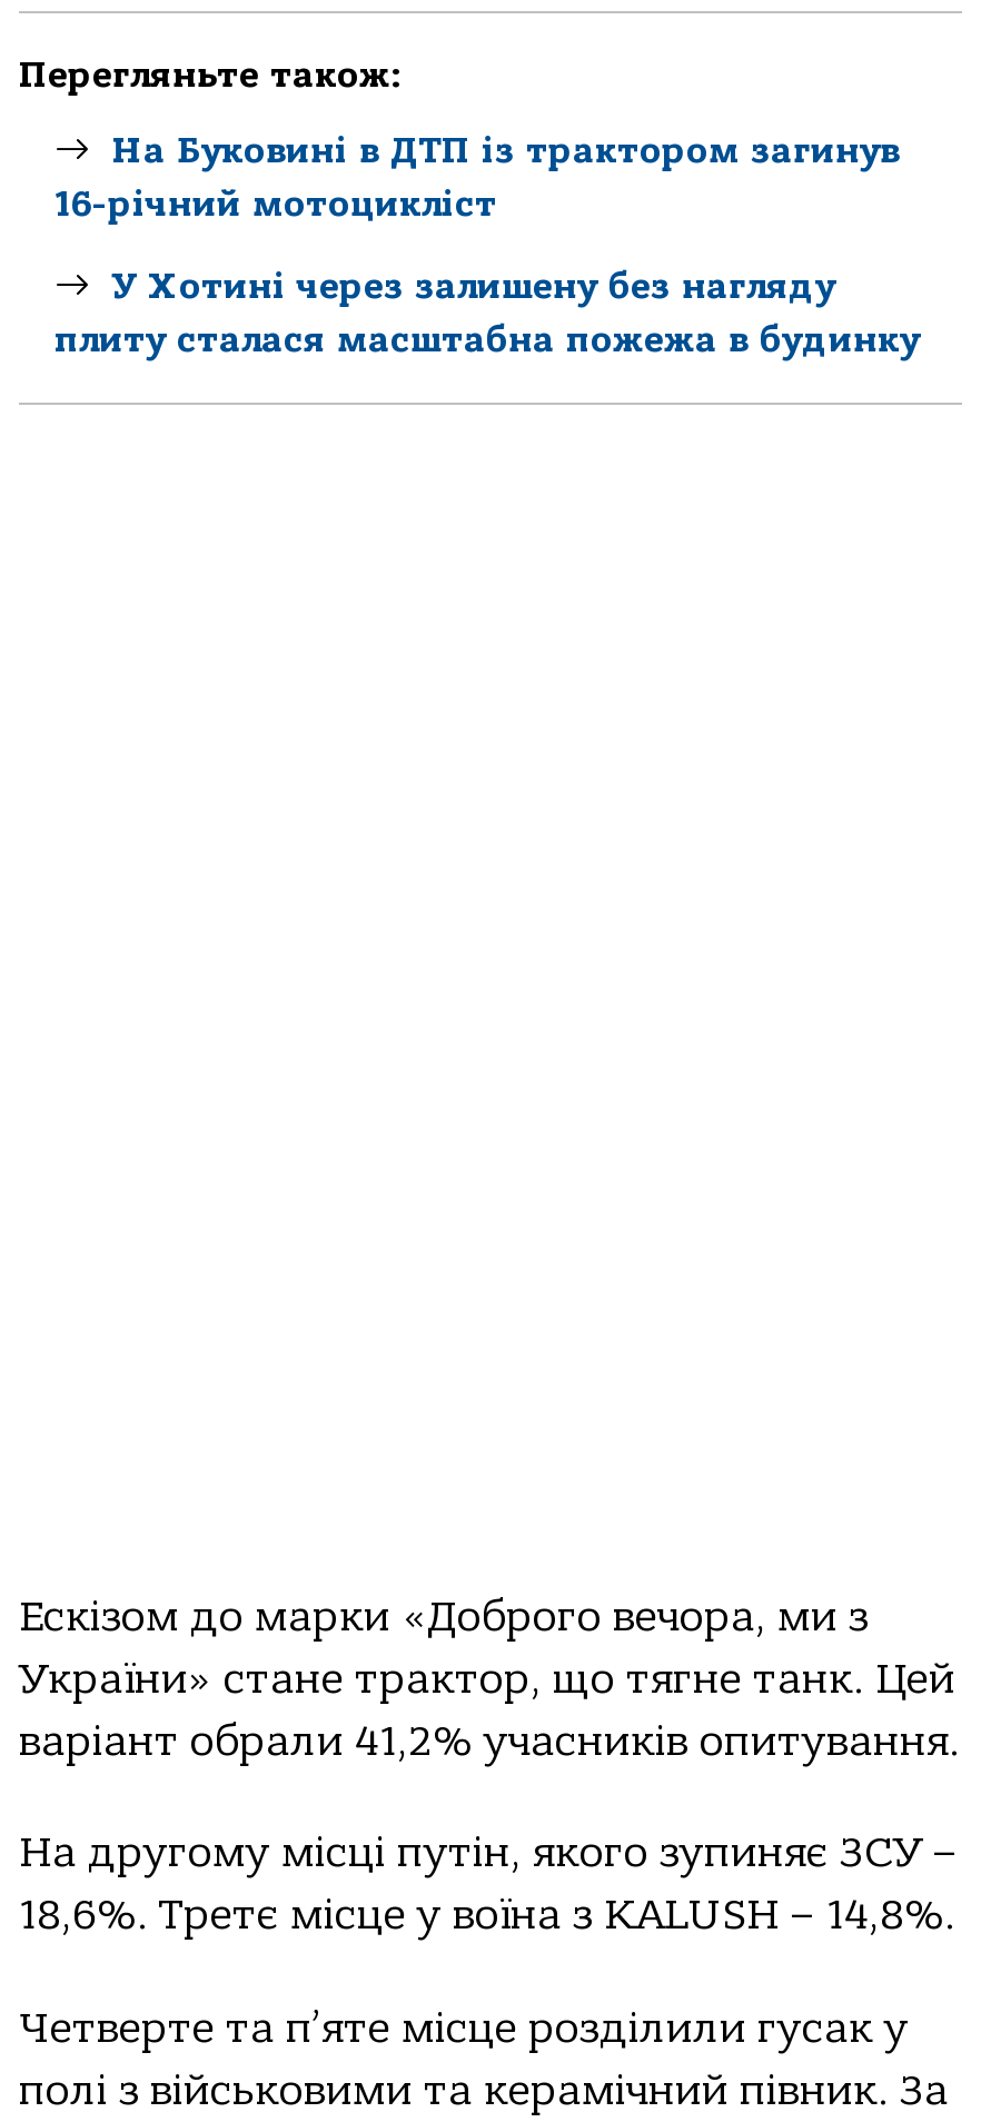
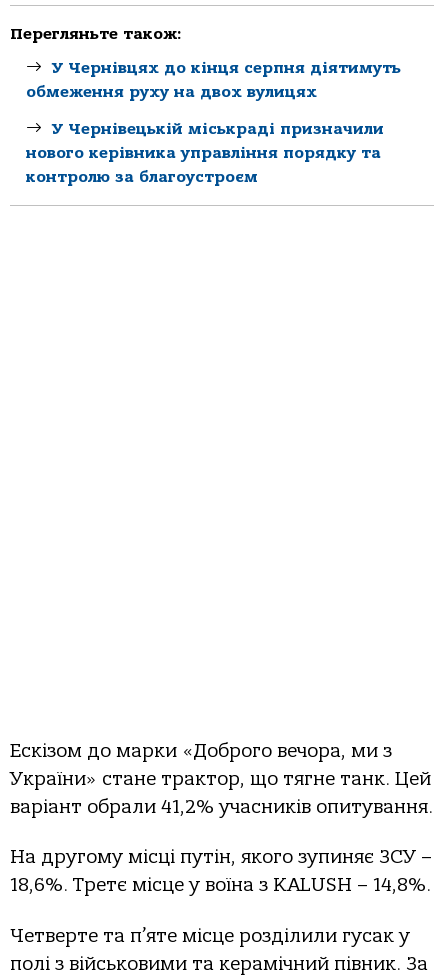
- На Буковині в ДТП із трактором загинув
- 16-річний мотоцикліст
+ У Чернівцях до кінця серпня діятимуть
+ обмеження руху на двох вулицях

- У Хотині через залишену без нагляду
- плиту сталася масштабна пожежа в будинку
+ У Чернівецькій міськраді призначили
+ нового керівника управління порядку та
+ контролю за благоустроєм
